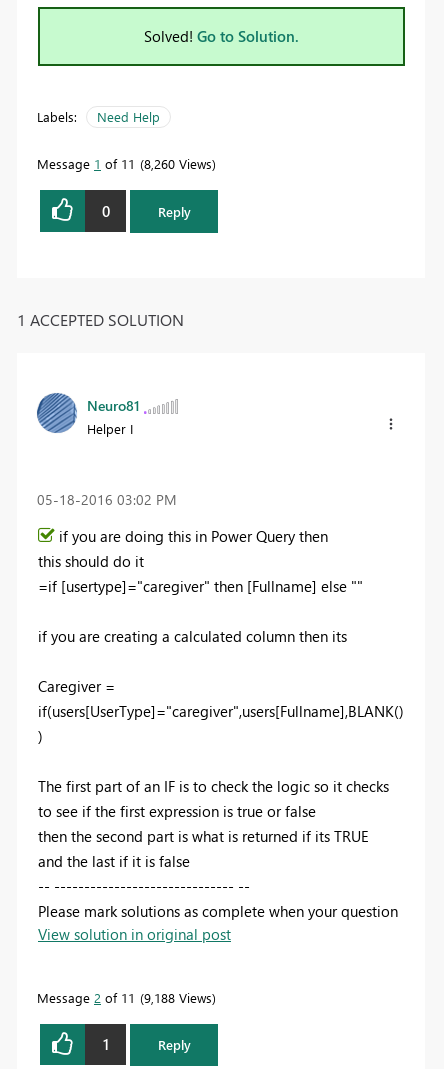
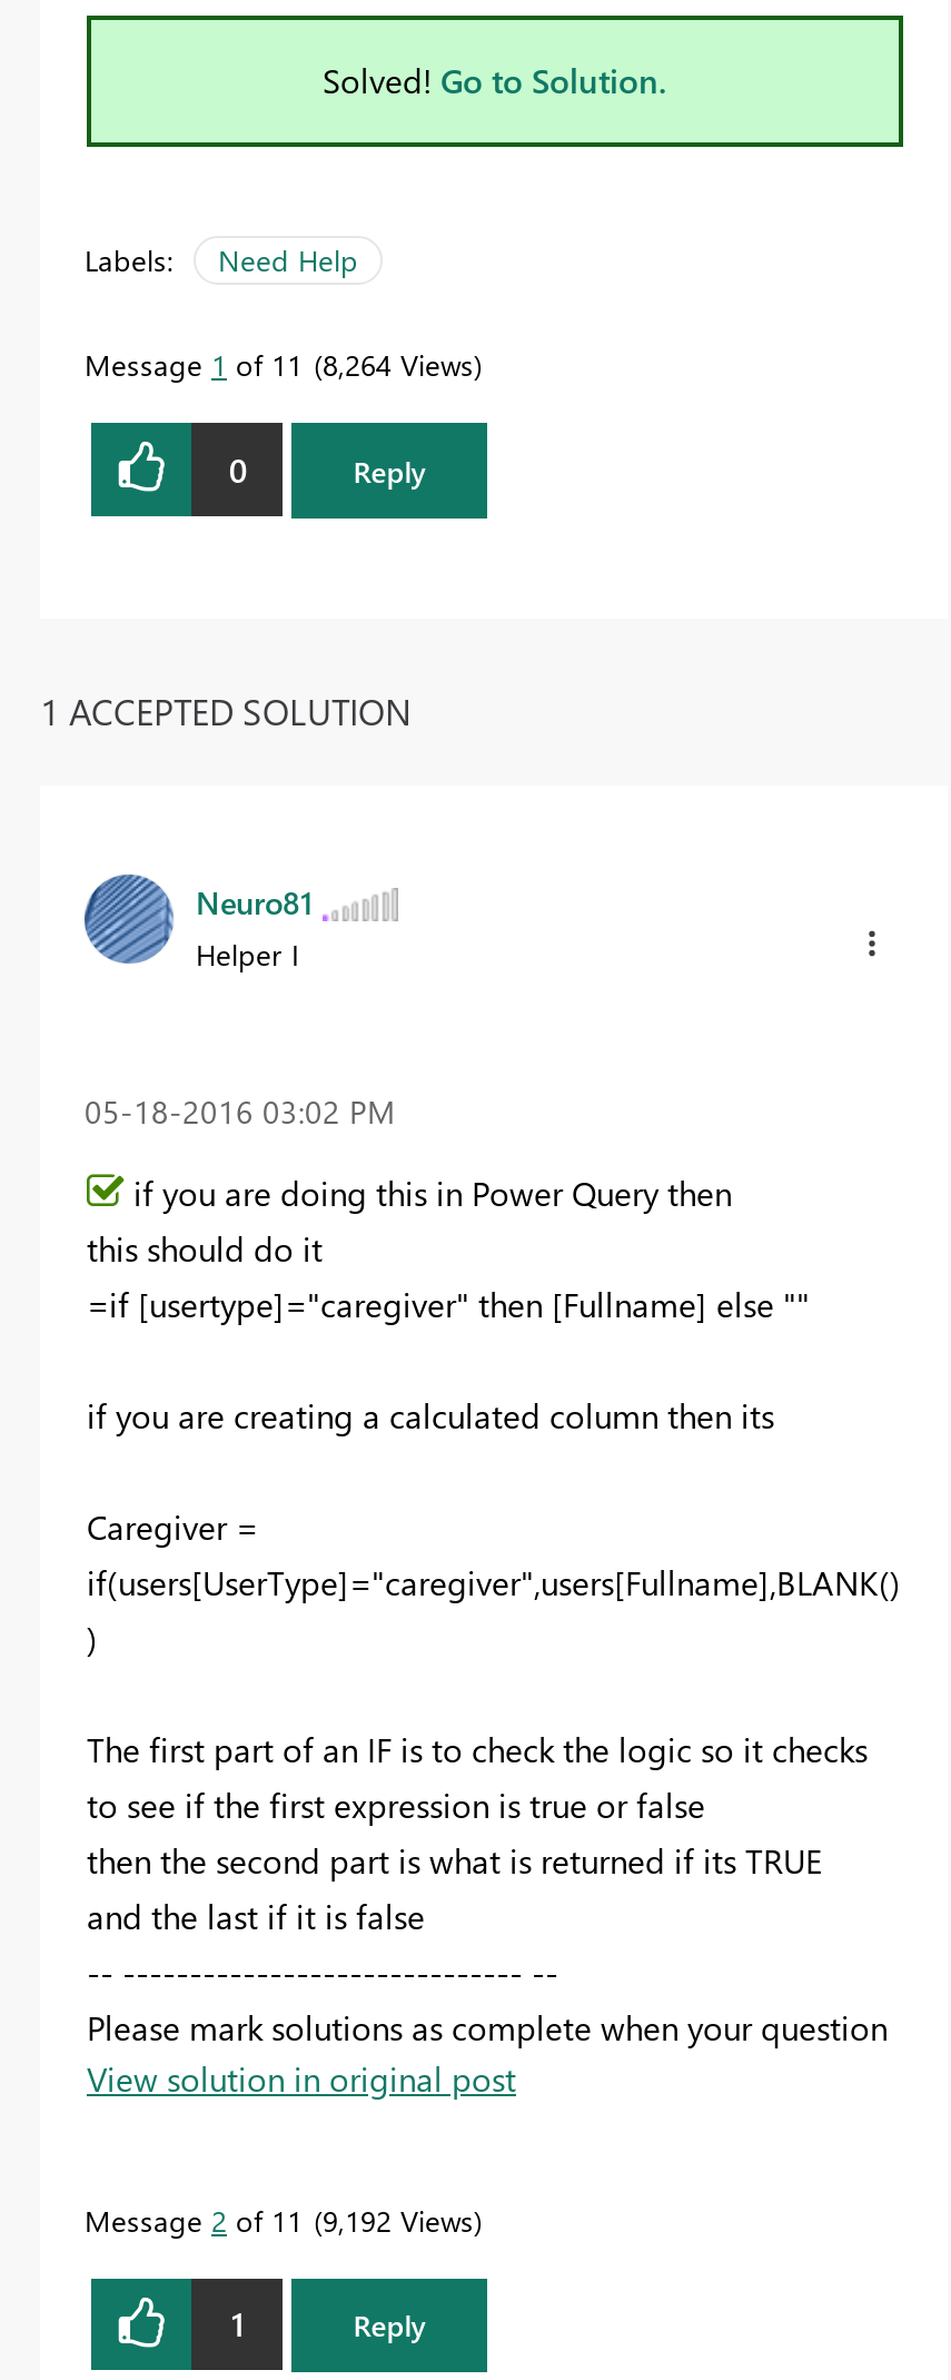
- Message 1 of 11 8,260 Views
+ Message 1 of 11 8,264 Views

- Message 2 of 11 9,188 Views
+ Message 2 of 11 9,192 Views
